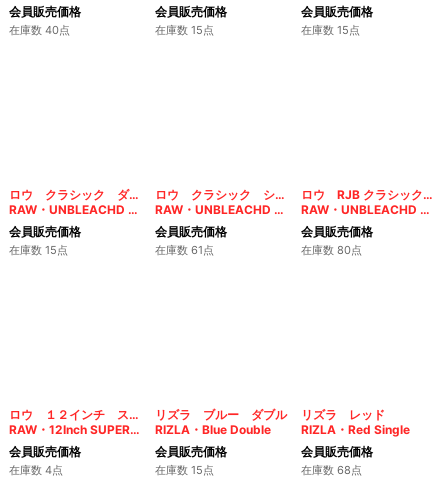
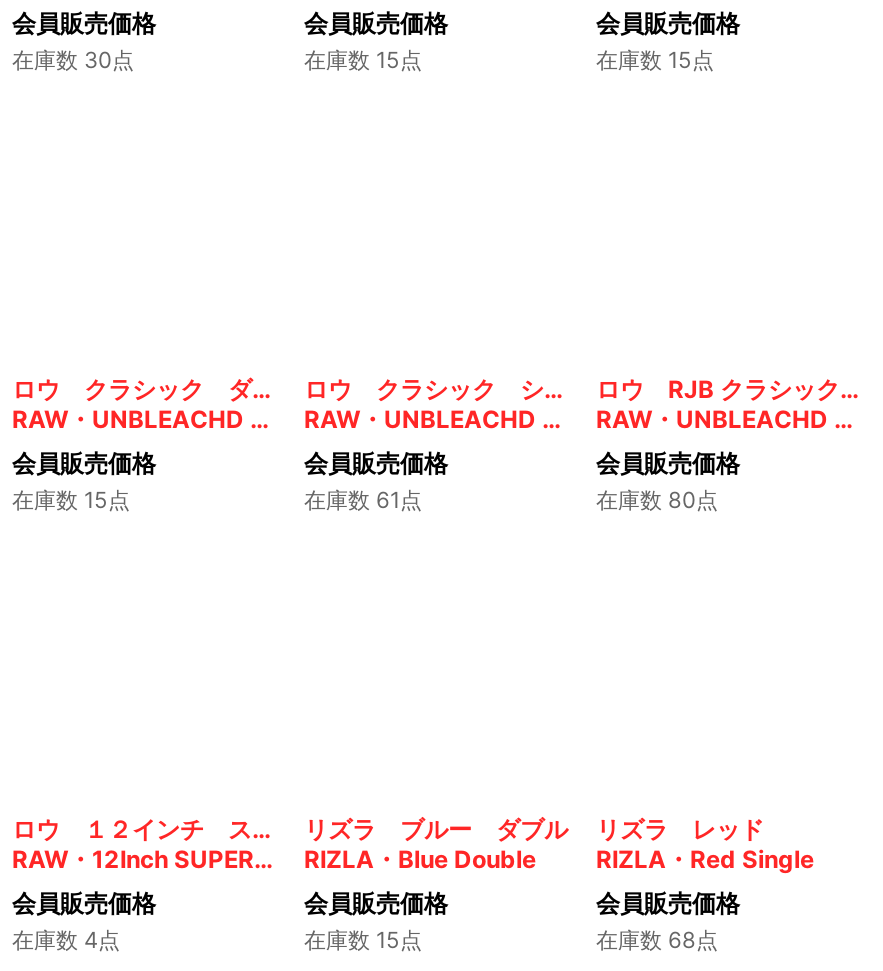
- 在庫数 40点
+ 在庫数 30点
